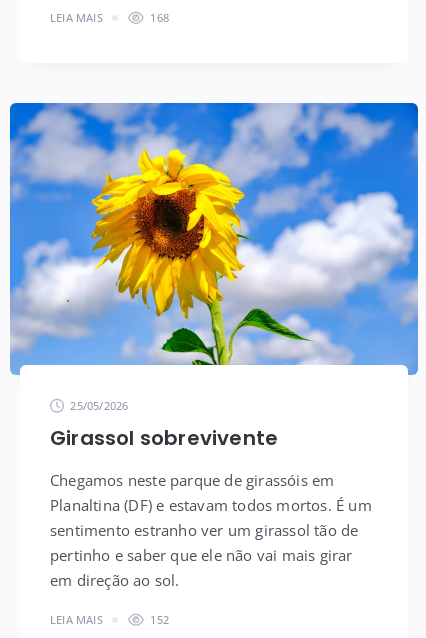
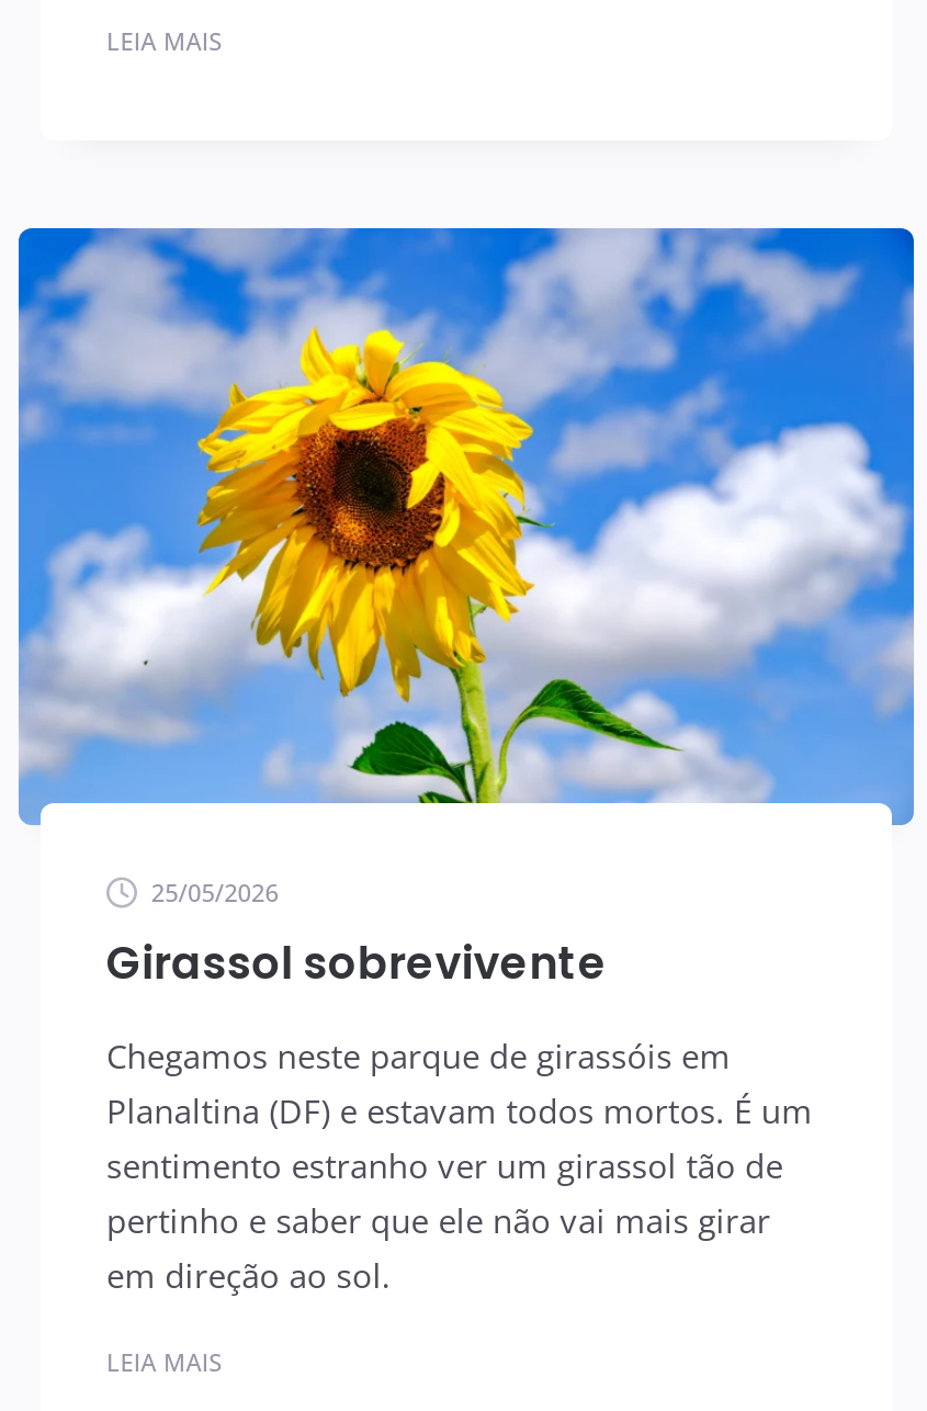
- 168

- 152
